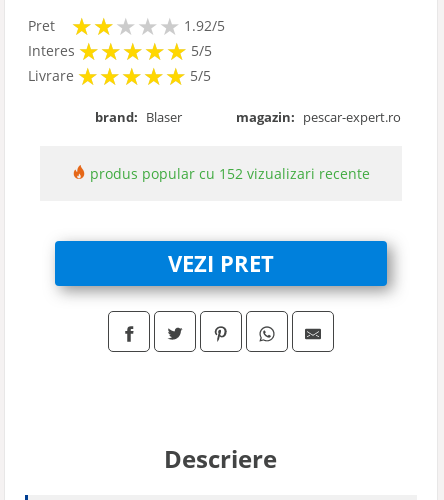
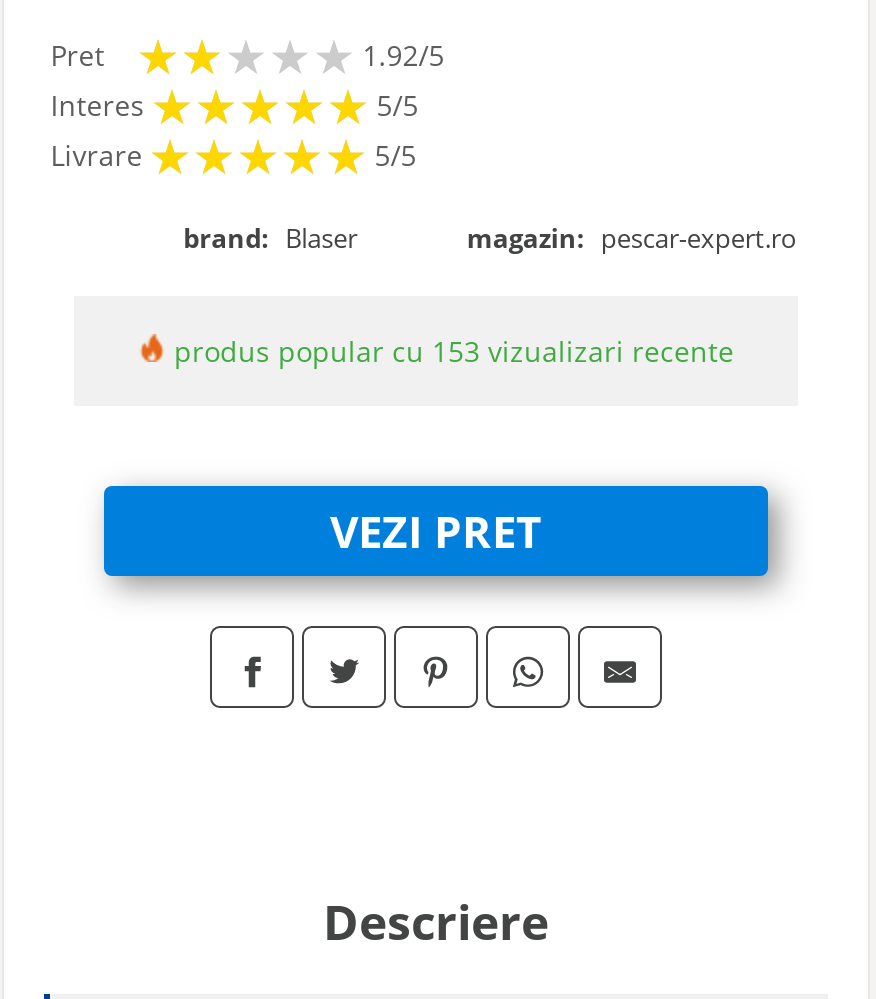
- produs popular cu 152 vizualizari recente
+ produs popular cu 153 vizualizari recente
